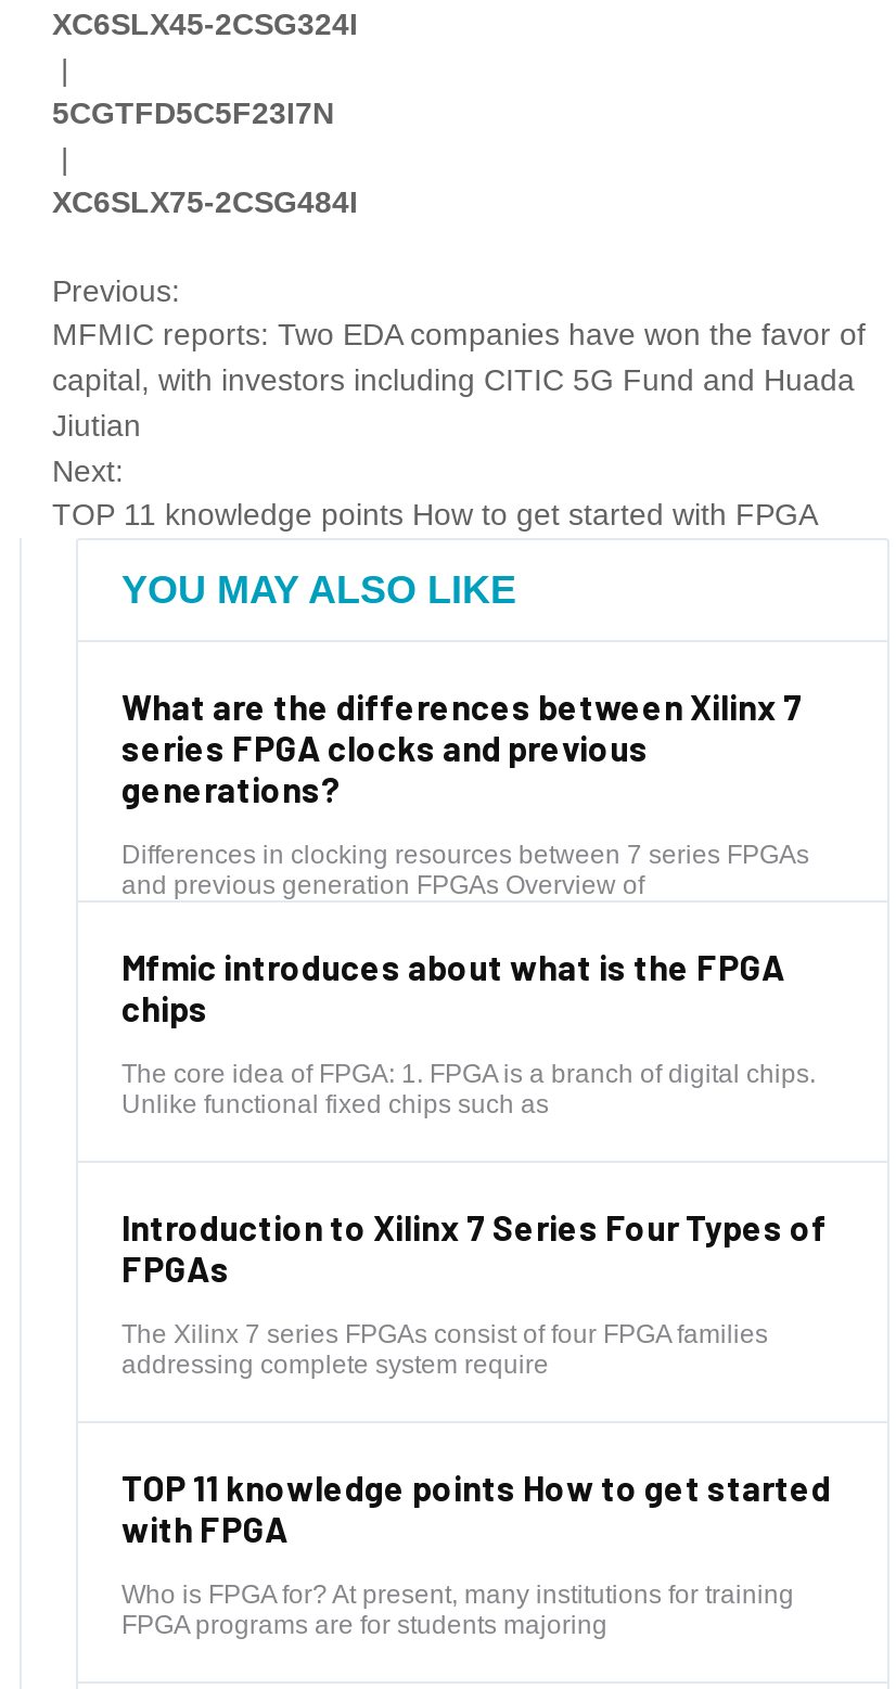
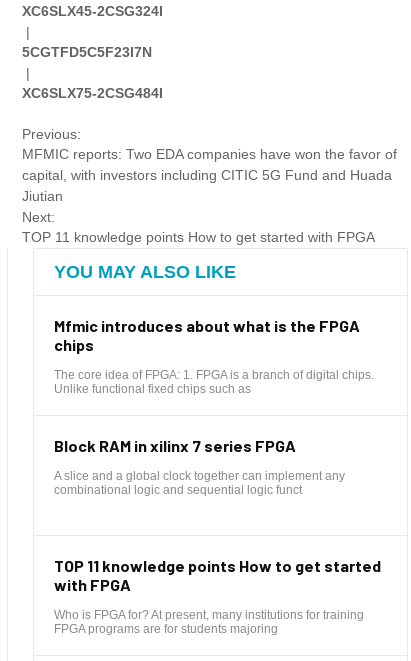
- What are the differences between Xilinx 7
- series FPGA clocks and previous
- generations?
- Differences in clocking resources between 7 series FPGAs
- and previous generation FPGAs Overview of

- Introduction to Xilinx 7 Series Four Types of
- FPGAs
+ Block RAM in xilinx 7 series FPGA

- The Xilinx 7 series FPGAs consist of four FPGA families
- addressing complete system require
+ A slice and a global clock together can implement any
+ combinational logic and sequential logic funct
